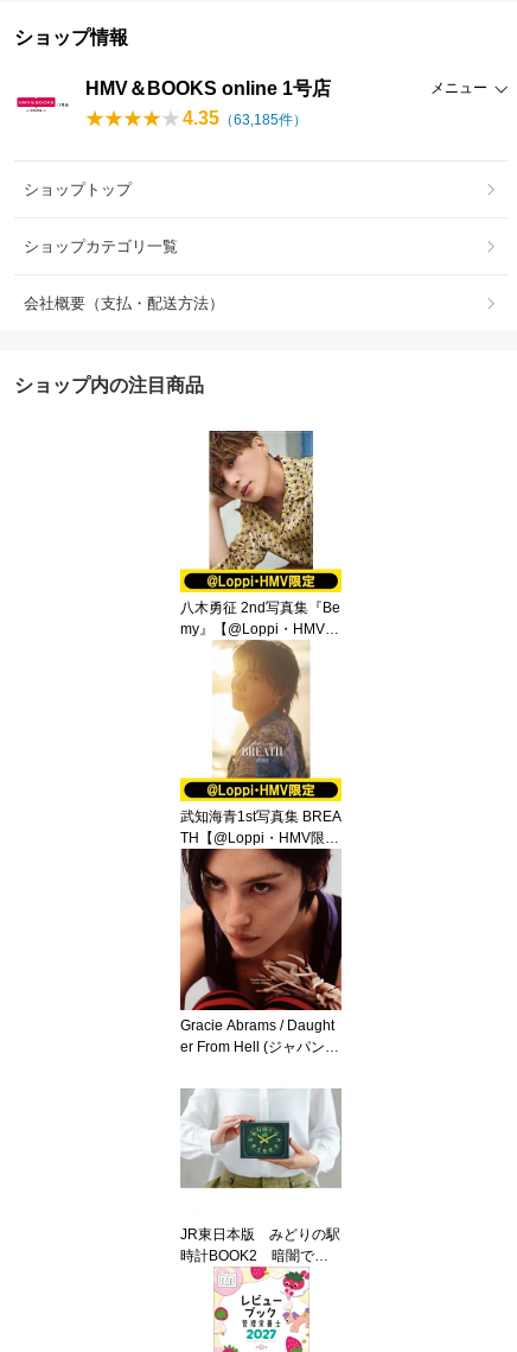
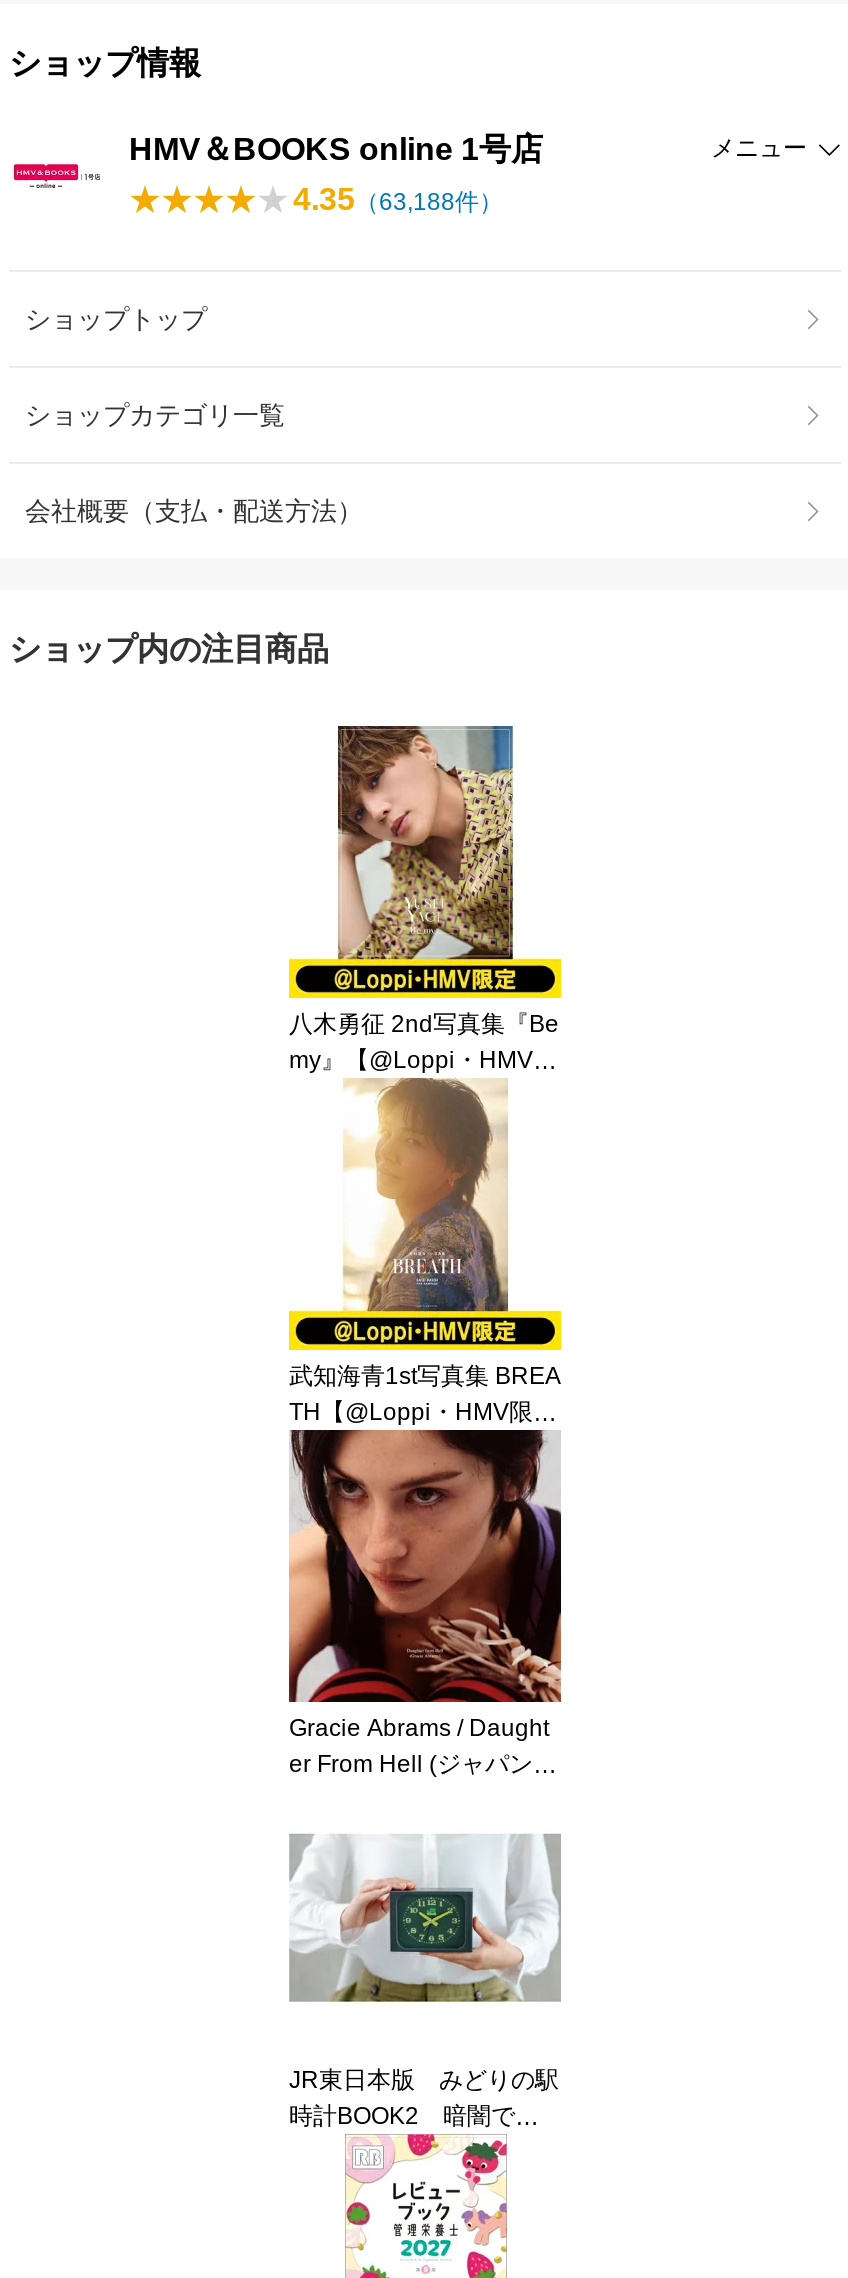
- 4.35（63,185件）
+ 4.35（63,188件）
